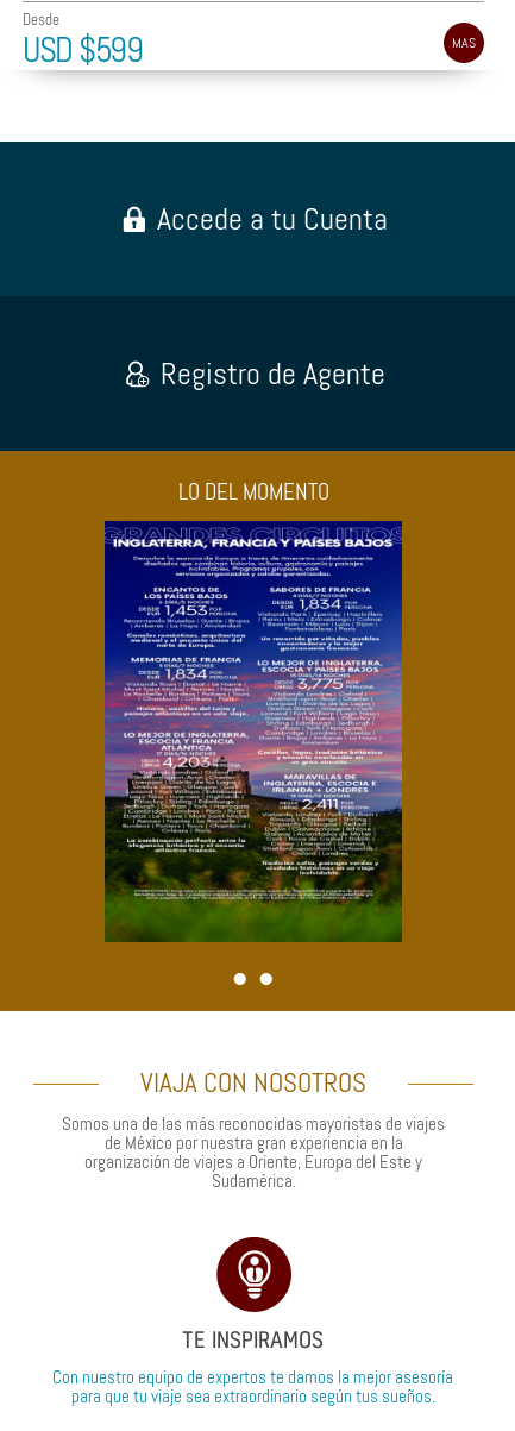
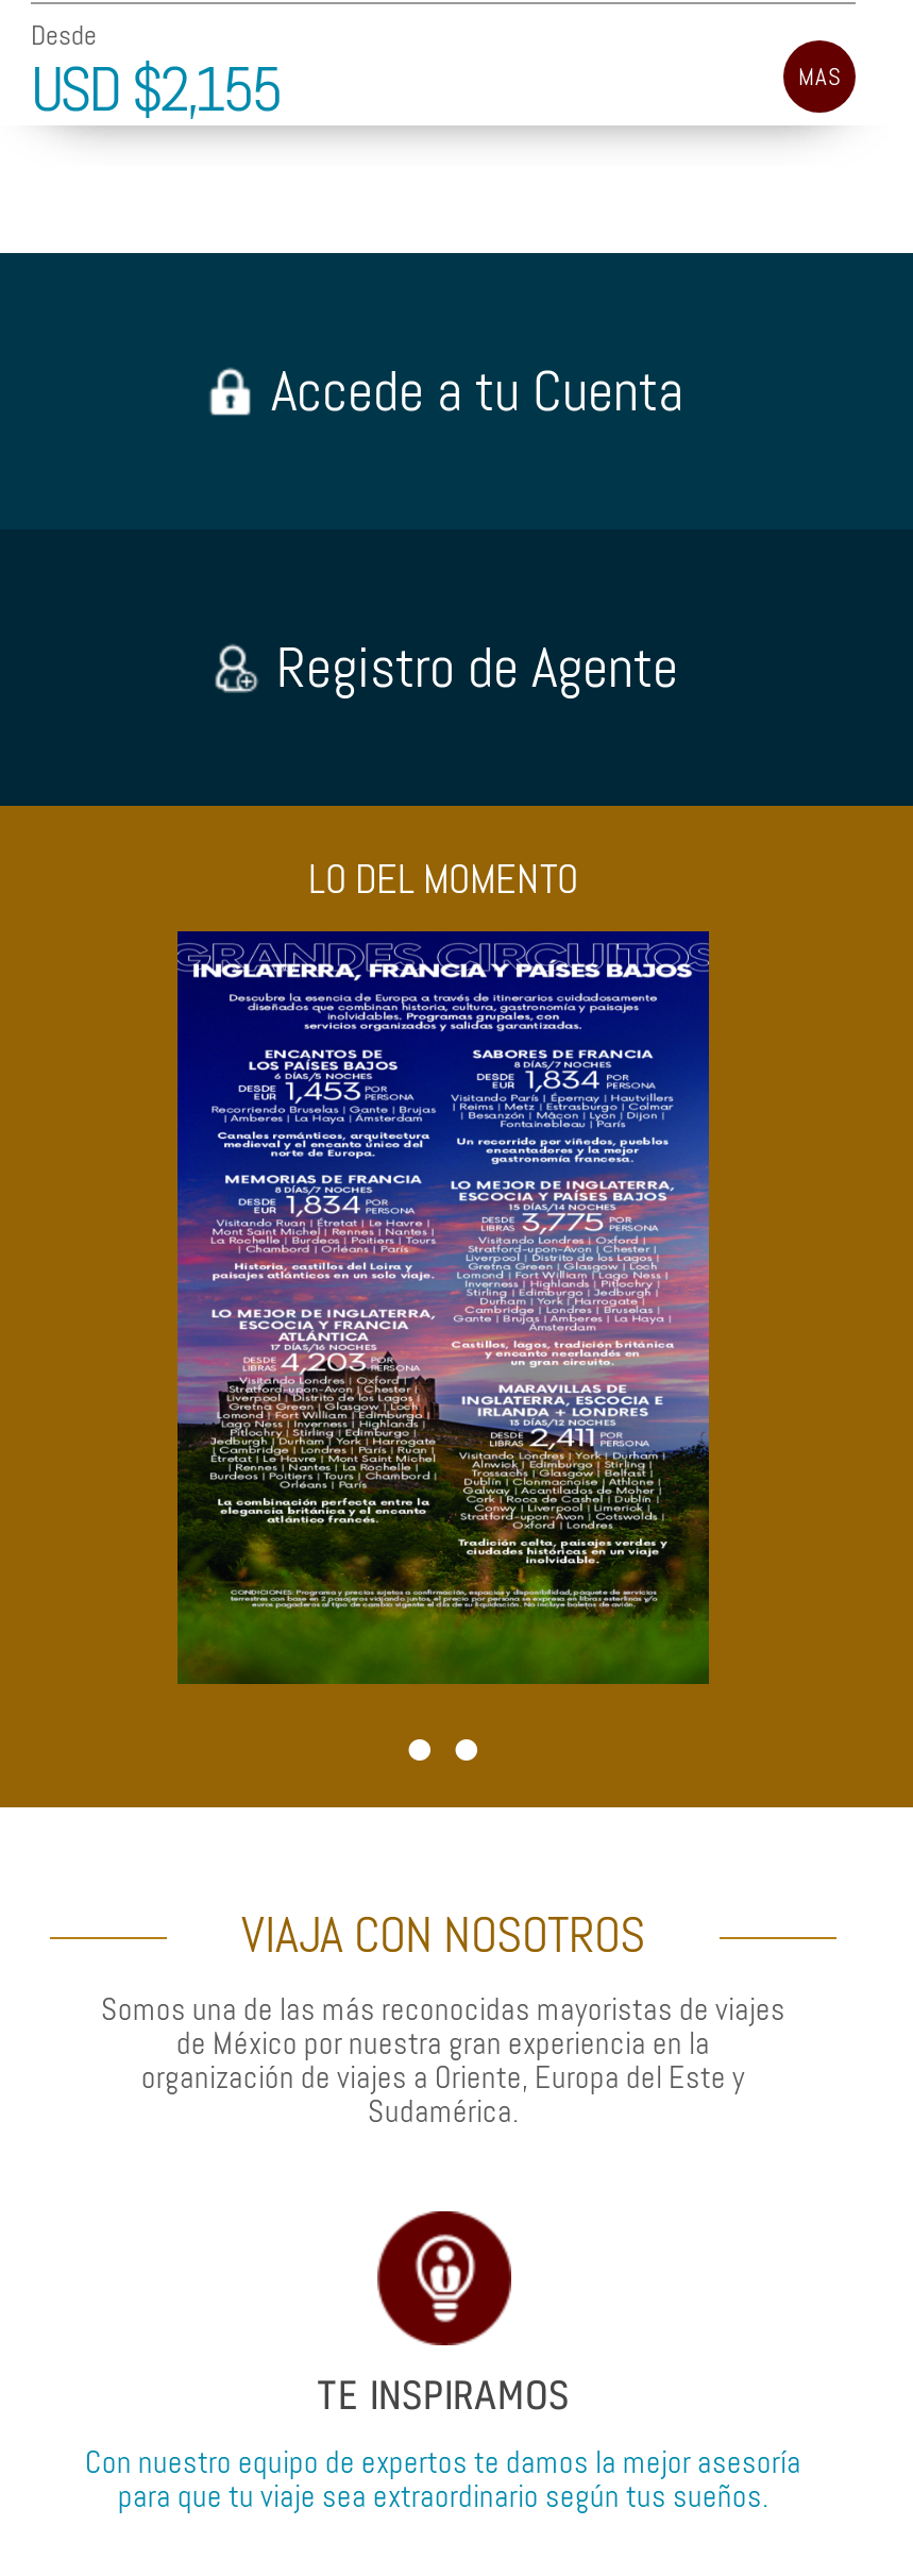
- USD $599
+ USD $2,155
